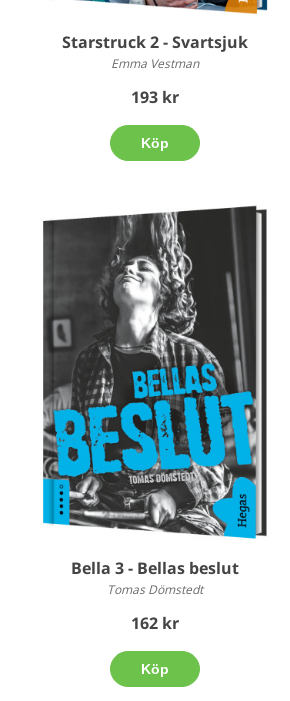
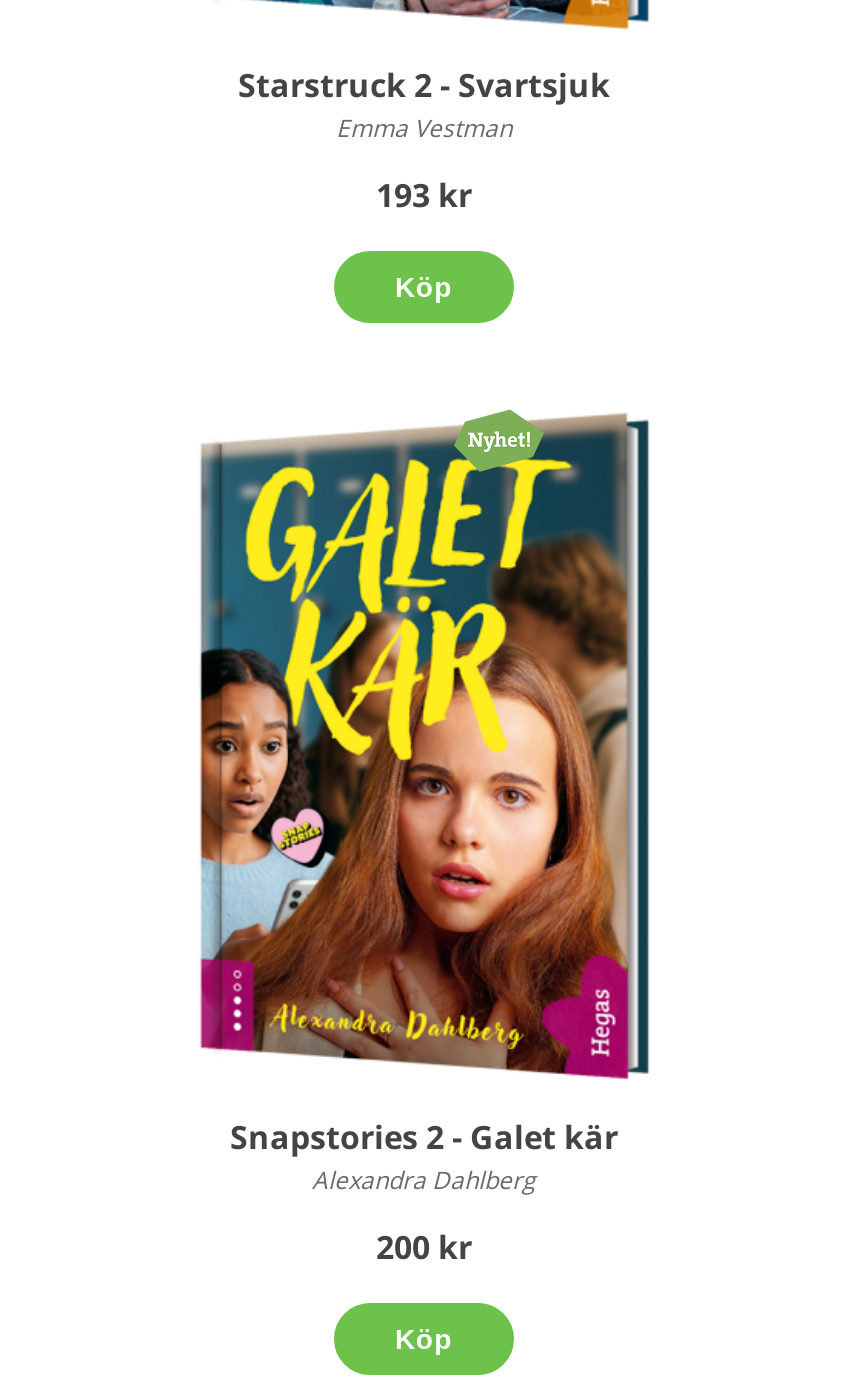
- [image]
- Bella 3 - Bellas beslut
- Tomas Dömstedt
+ [image]
+ Snapstories 2 - Galet kär
+ Alexandra Dahlberg

- 162 kr
+ 200 kr
